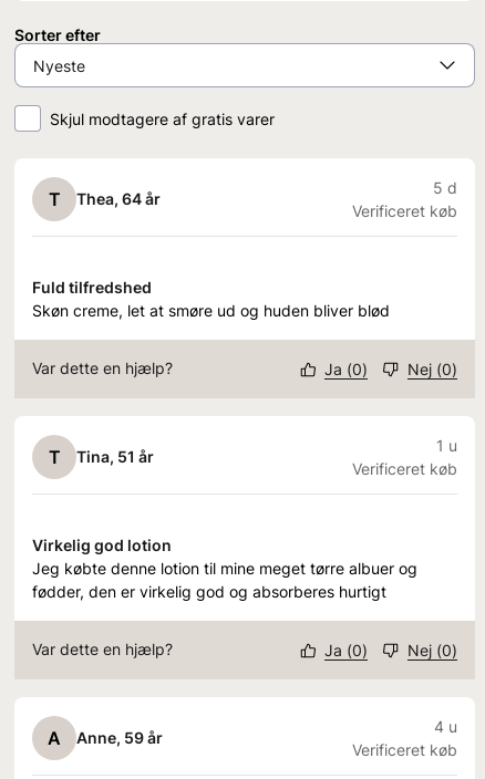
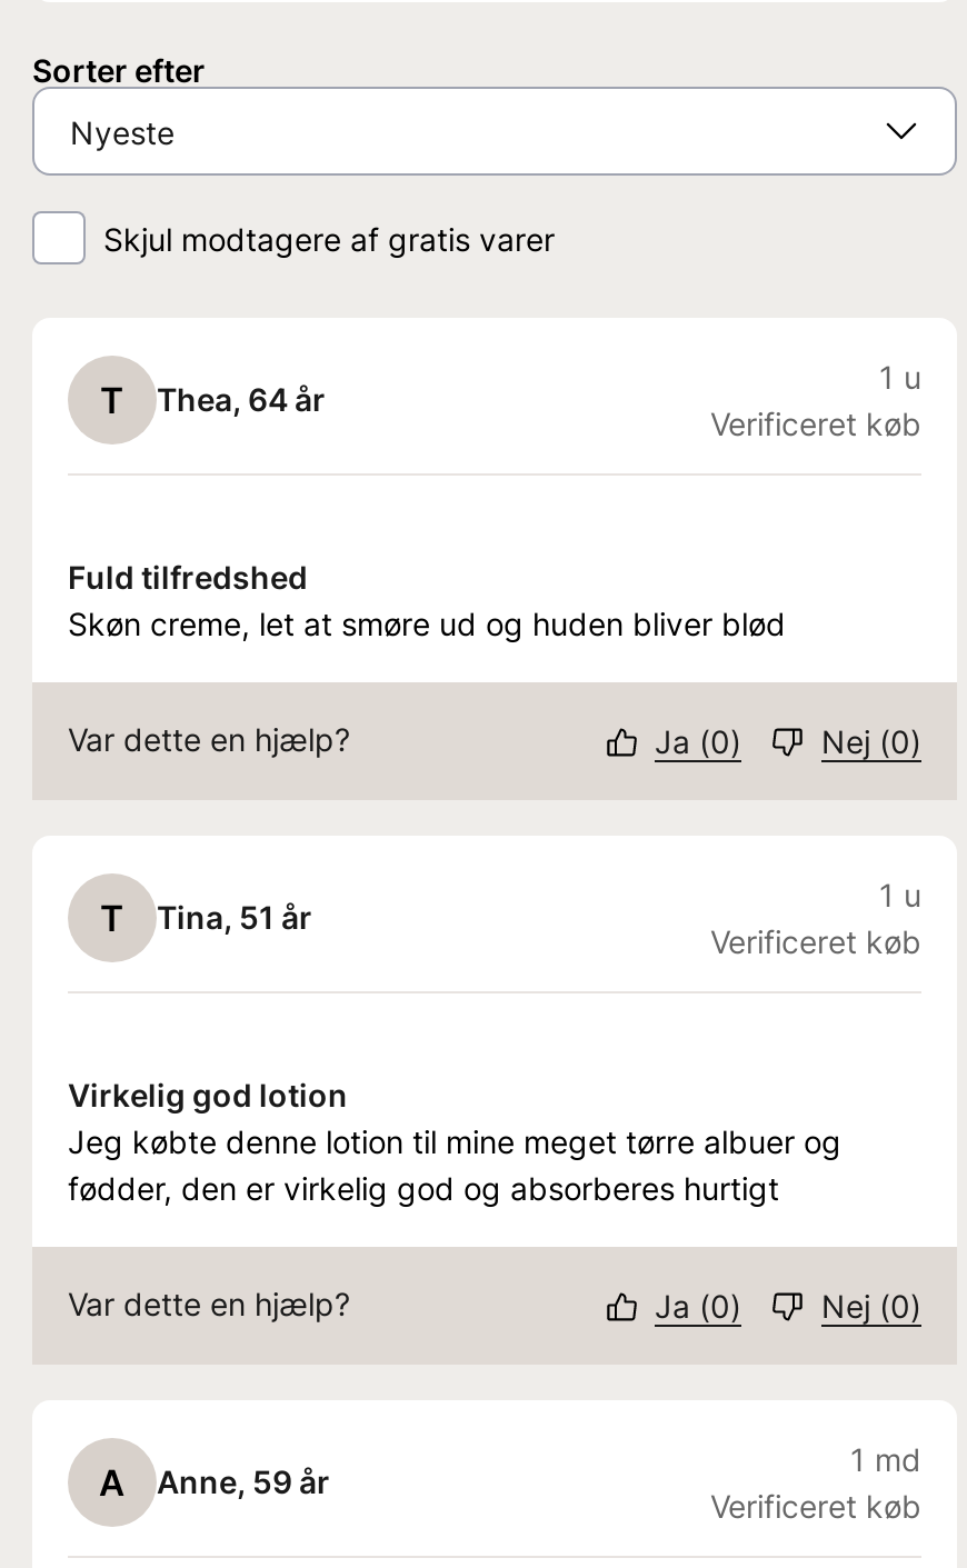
- 5 d
+ 1 u

- 4 u
+ 1 md
